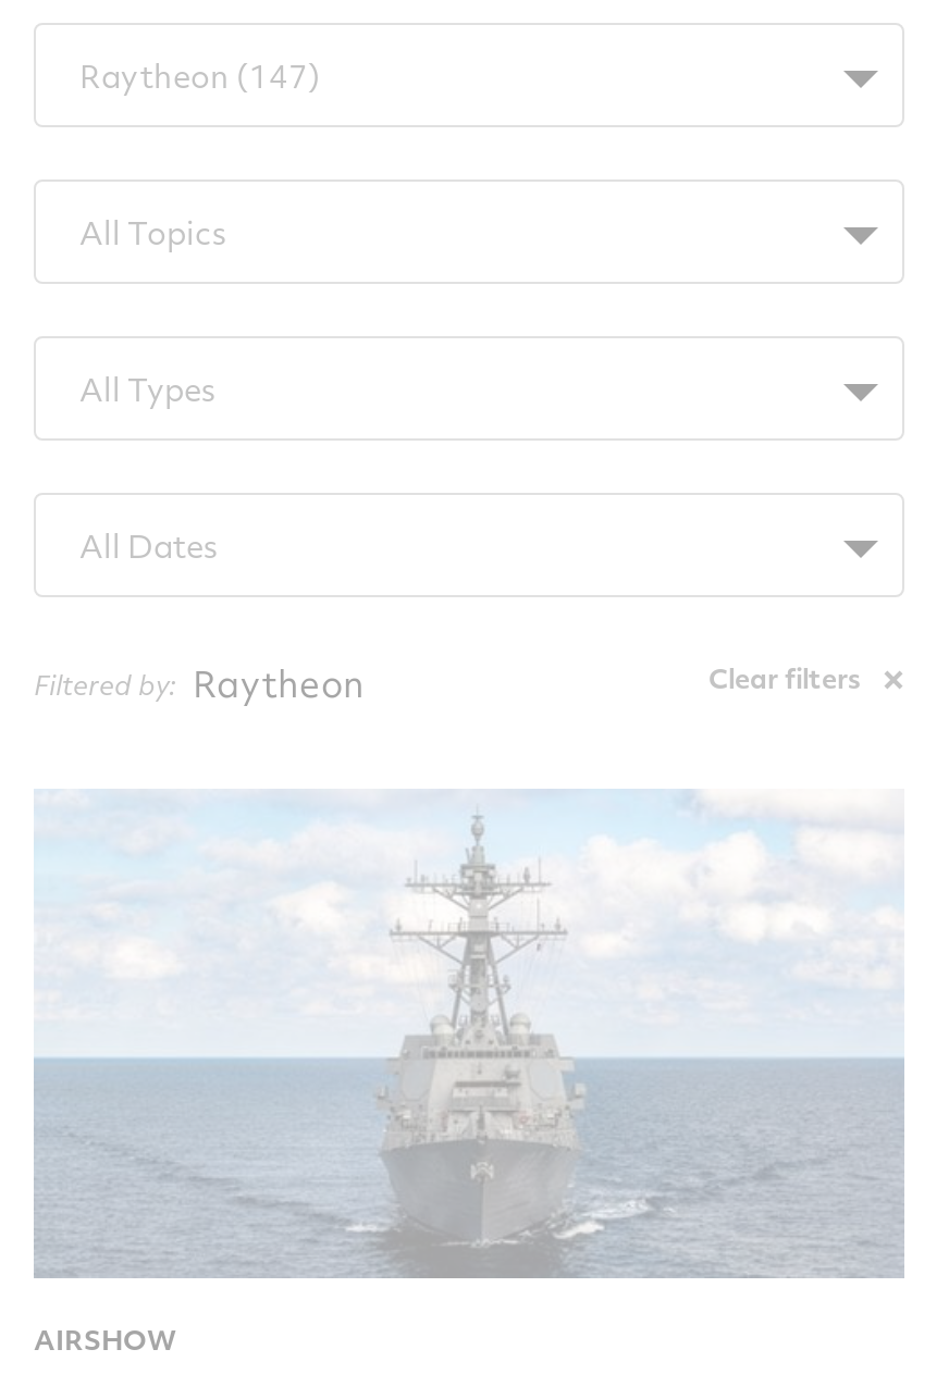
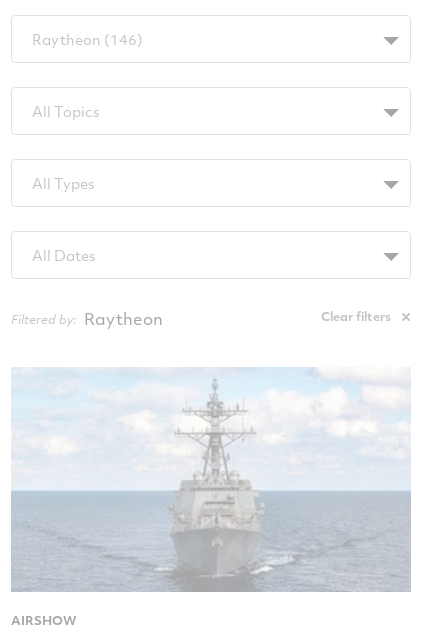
- Raytheon (147)
+ Raytheon (146)
